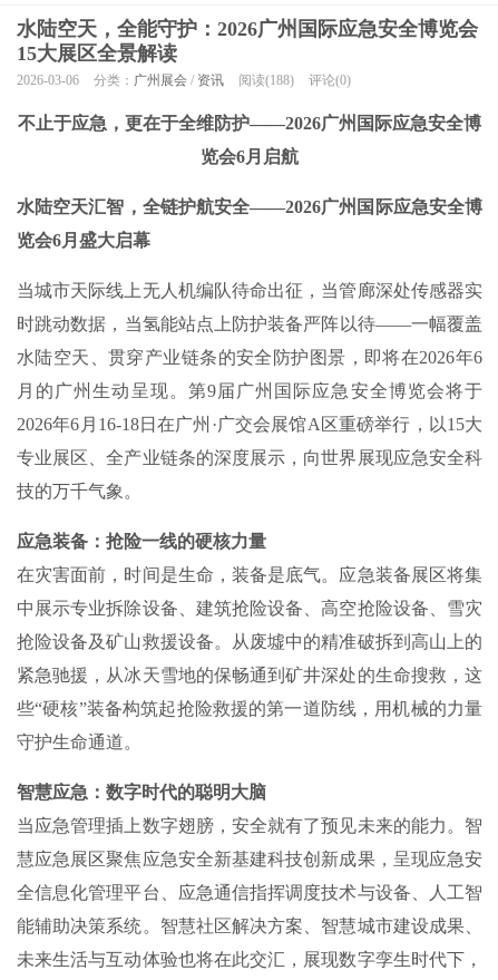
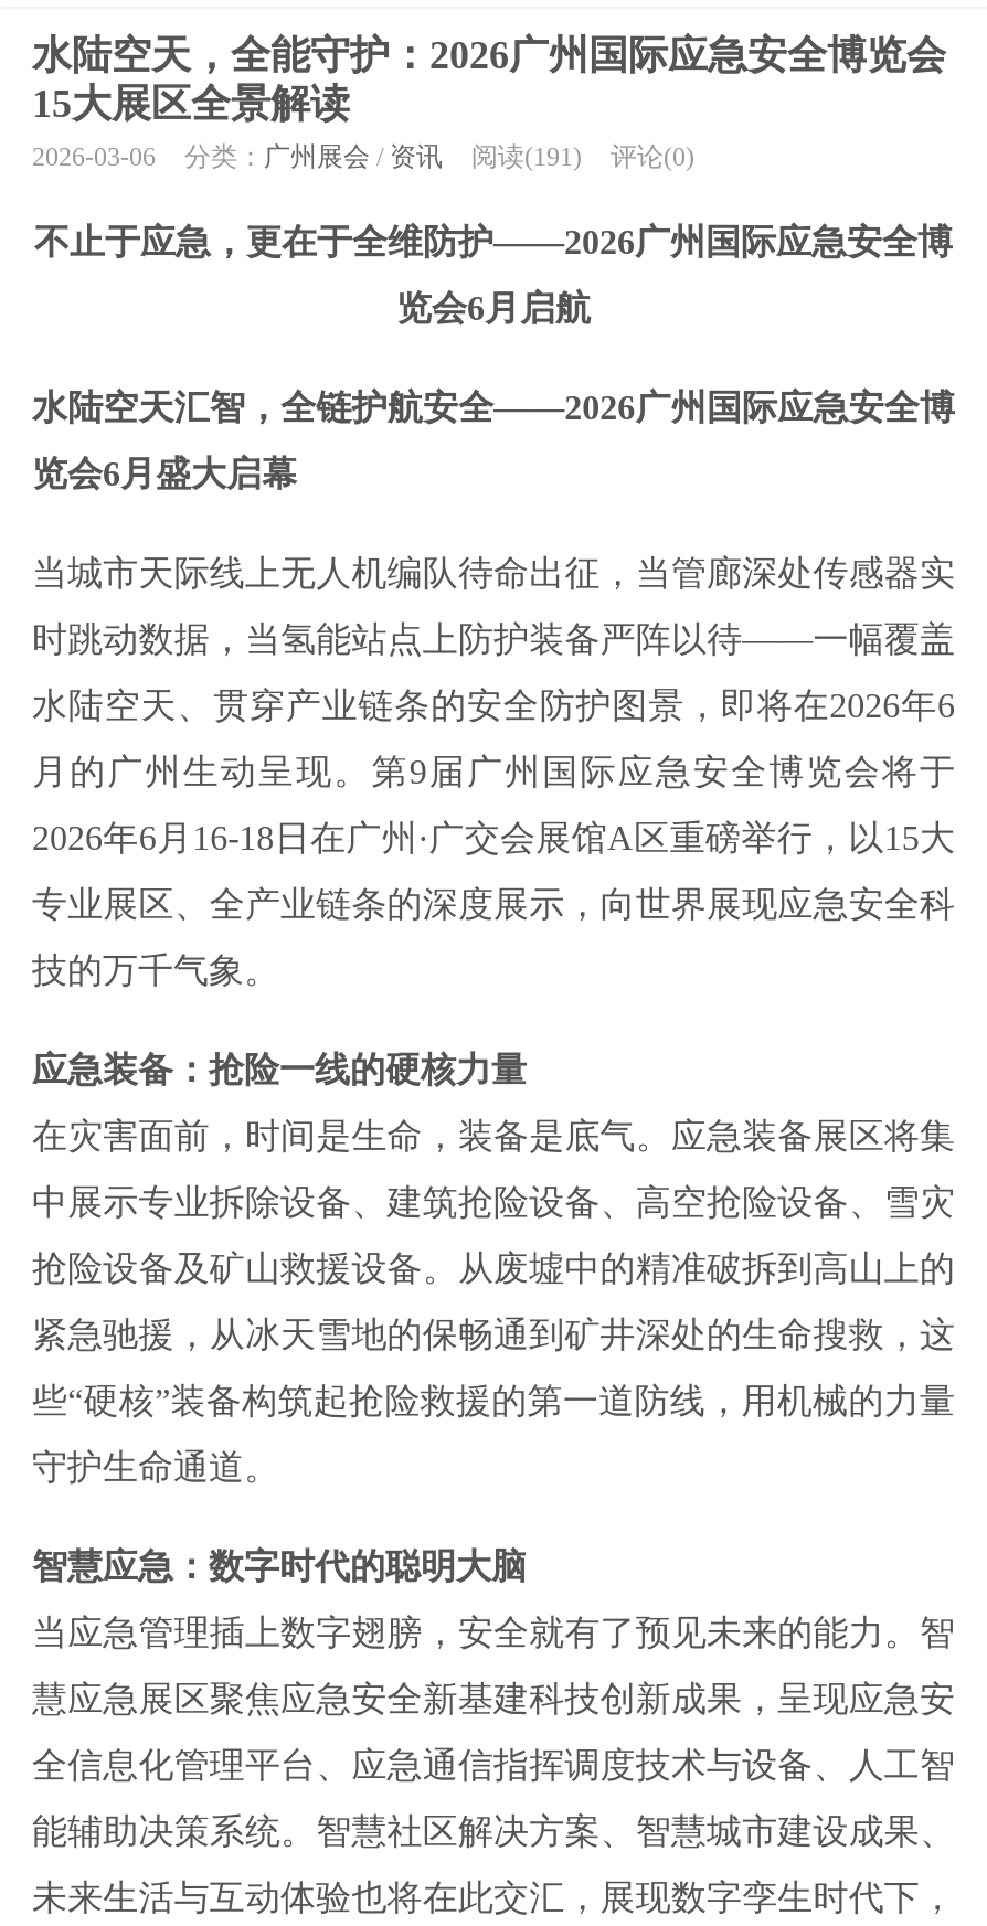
- 2026-03-06 分类：广州展会/资讯 阅读(188) 评论(0)
+ 2026-03-06 分类：广州展会/资讯 阅读(191) 评论(0)
